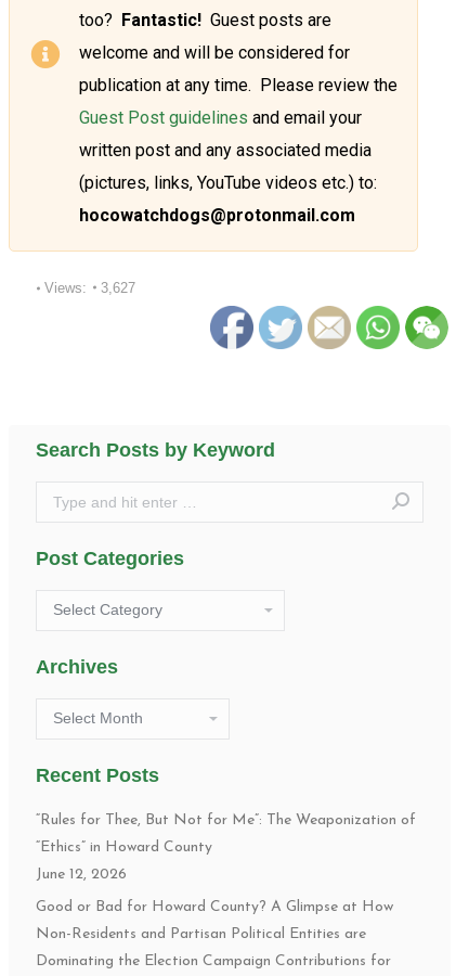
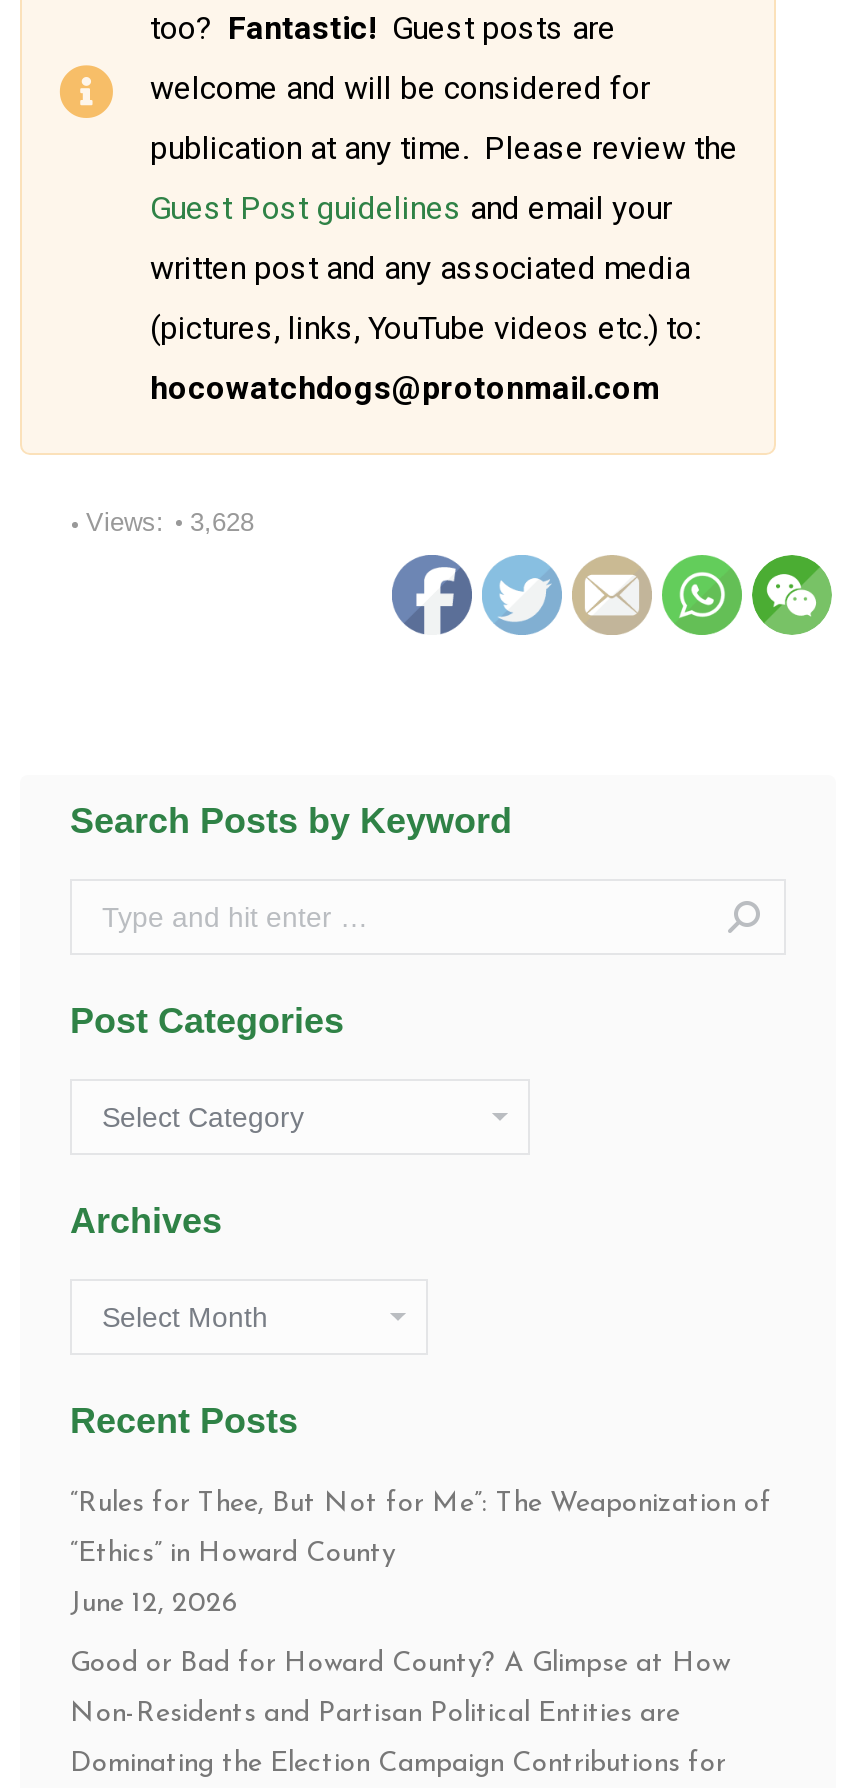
- Views: 3,627
+ Views: 3,628
